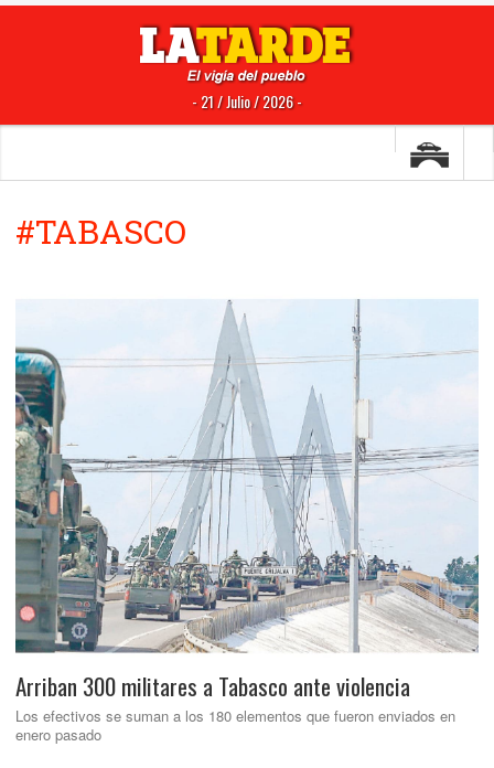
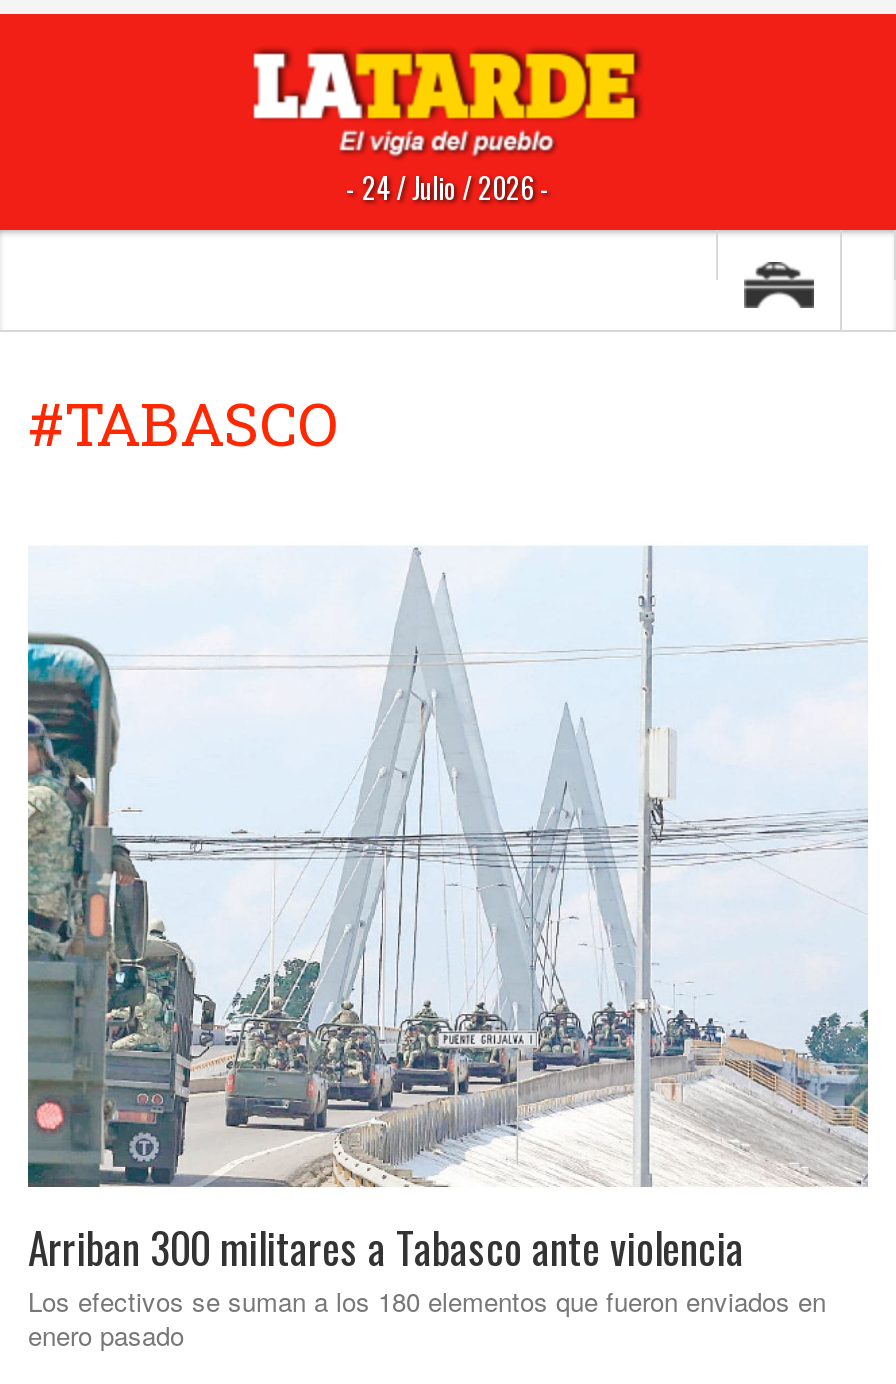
- - 21 / Julio / 2026 -
+ - 24 / Julio / 2026 -
